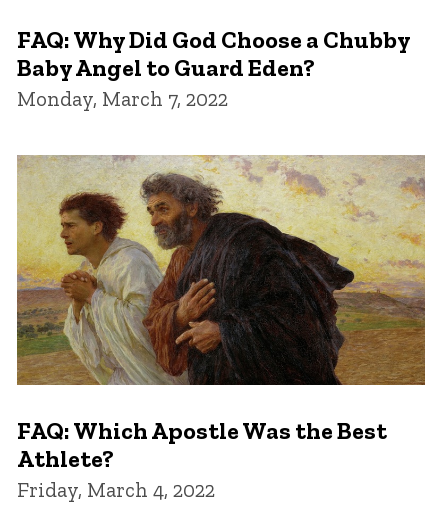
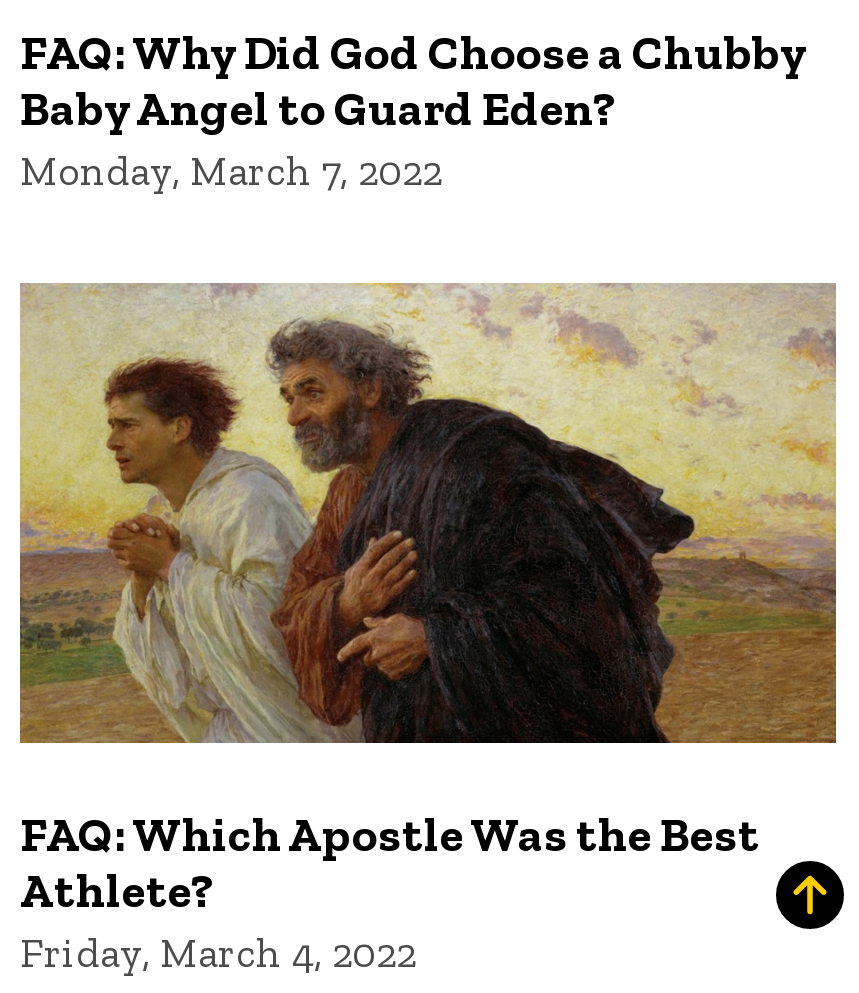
+ [image]
